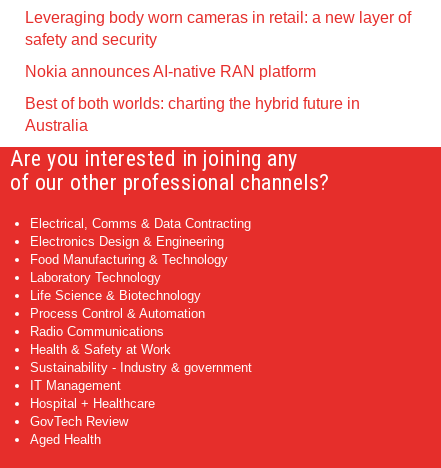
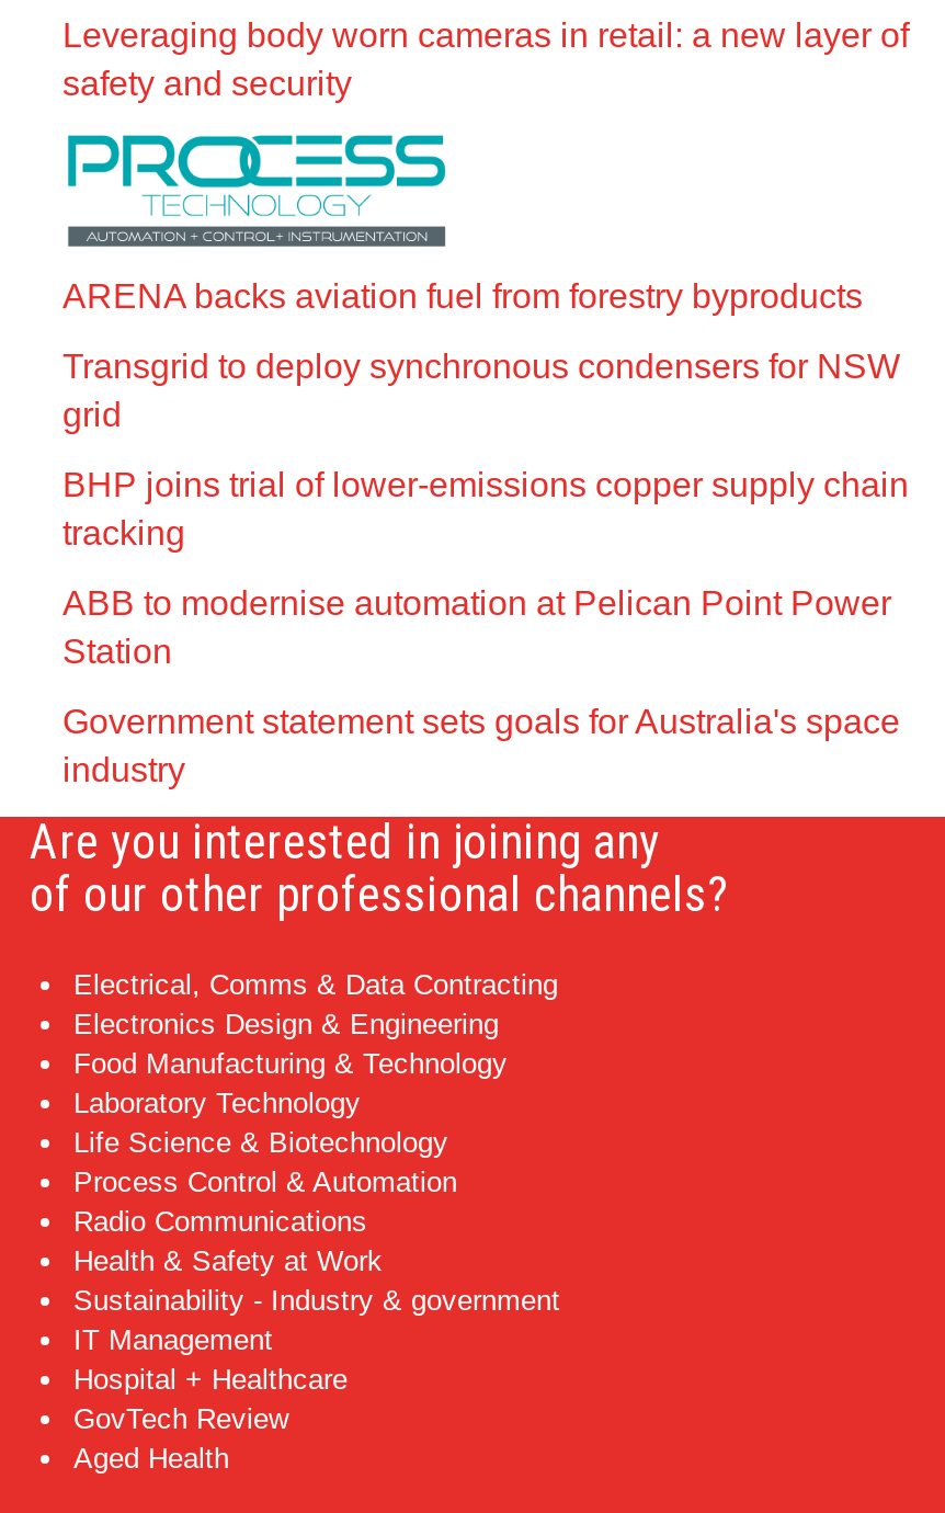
- Nokia announces AI‍-‍native RAN platform
- Best of both worlds: charting the hybrid future in
- Australia
+ ARENA backs aviation fuel from forestry byproducts
+ Transgrid to deploy synchronous condensers for NSW
+ grid
+ BHP joins trial of lower‍-‍emissions copper supply chain
+ tracking
+ ABB to modernise automation at Pelican Point Power
+ Station
+ Government statement sets goals for Australia's space
+ industry
